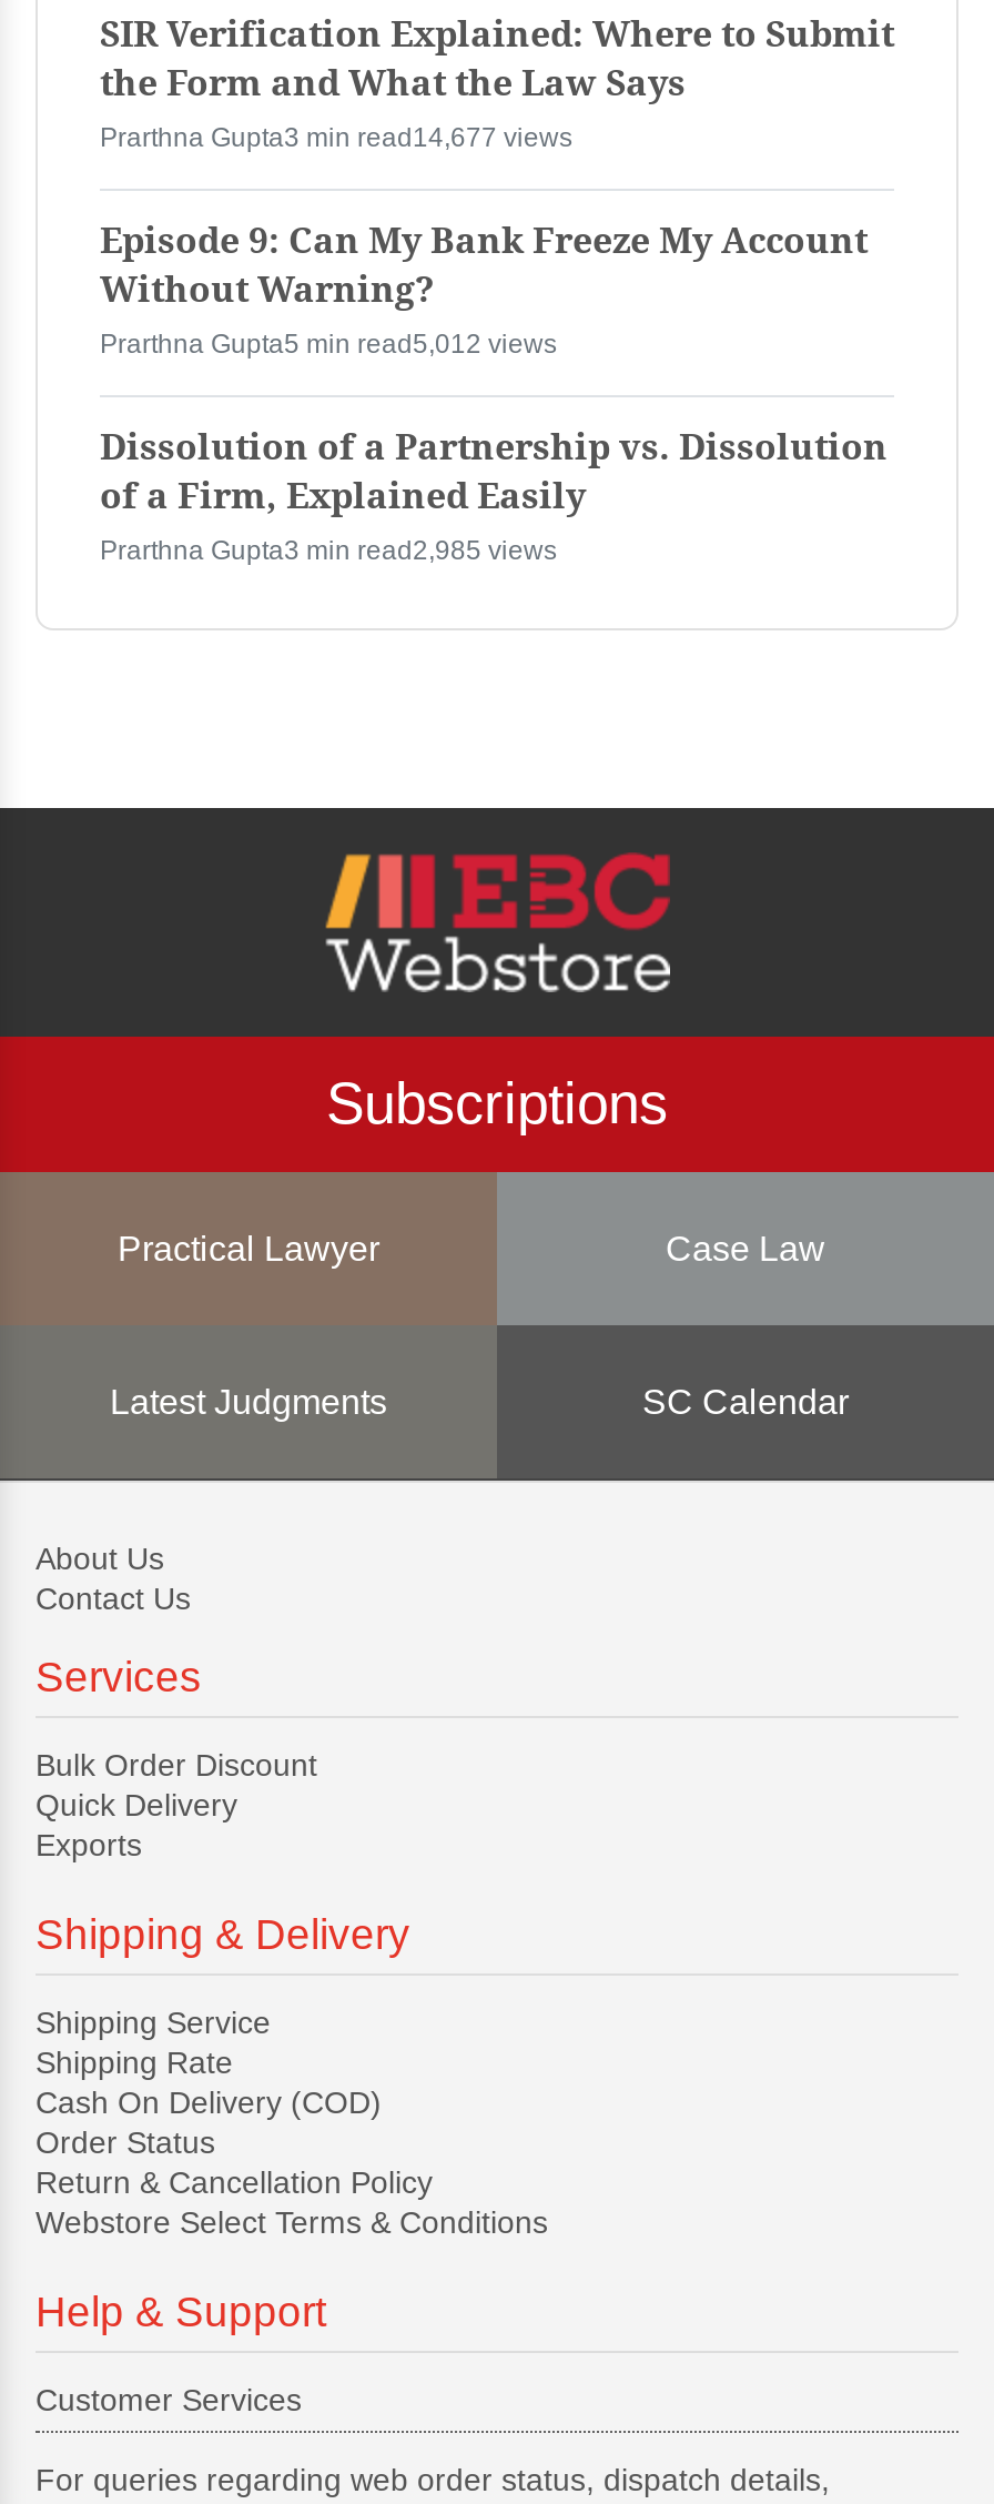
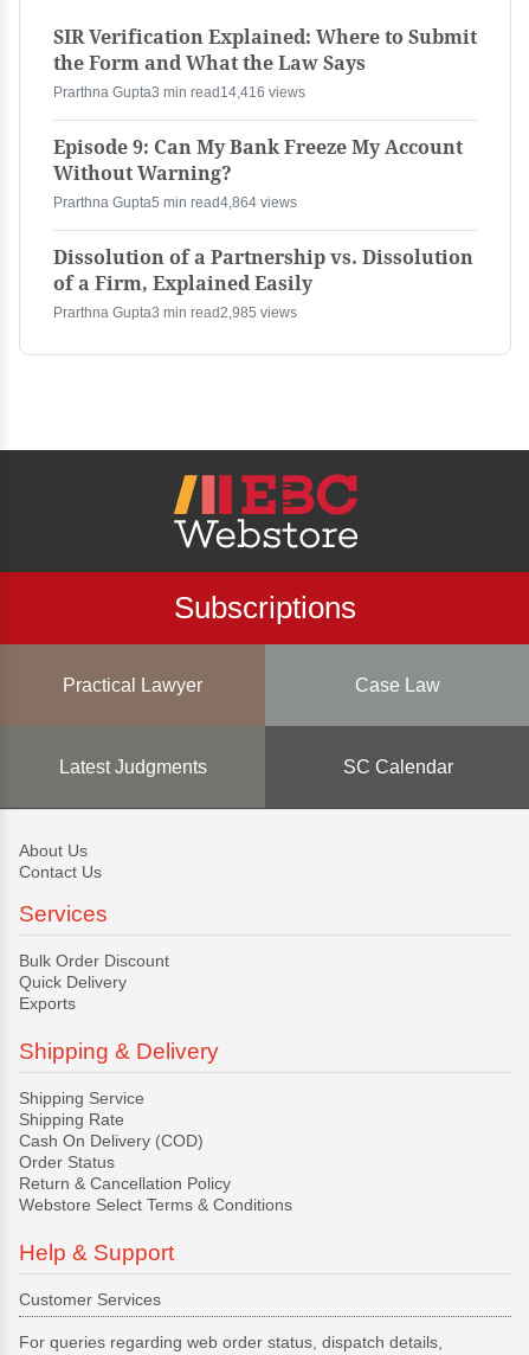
- Prarthna Gupta3 min read14,677 views
+ Prarthna Gupta3 min read14,416 views

- Prarthna Gupta5 min read5,012 views
+ Prarthna Gupta5 min read4,864 views
